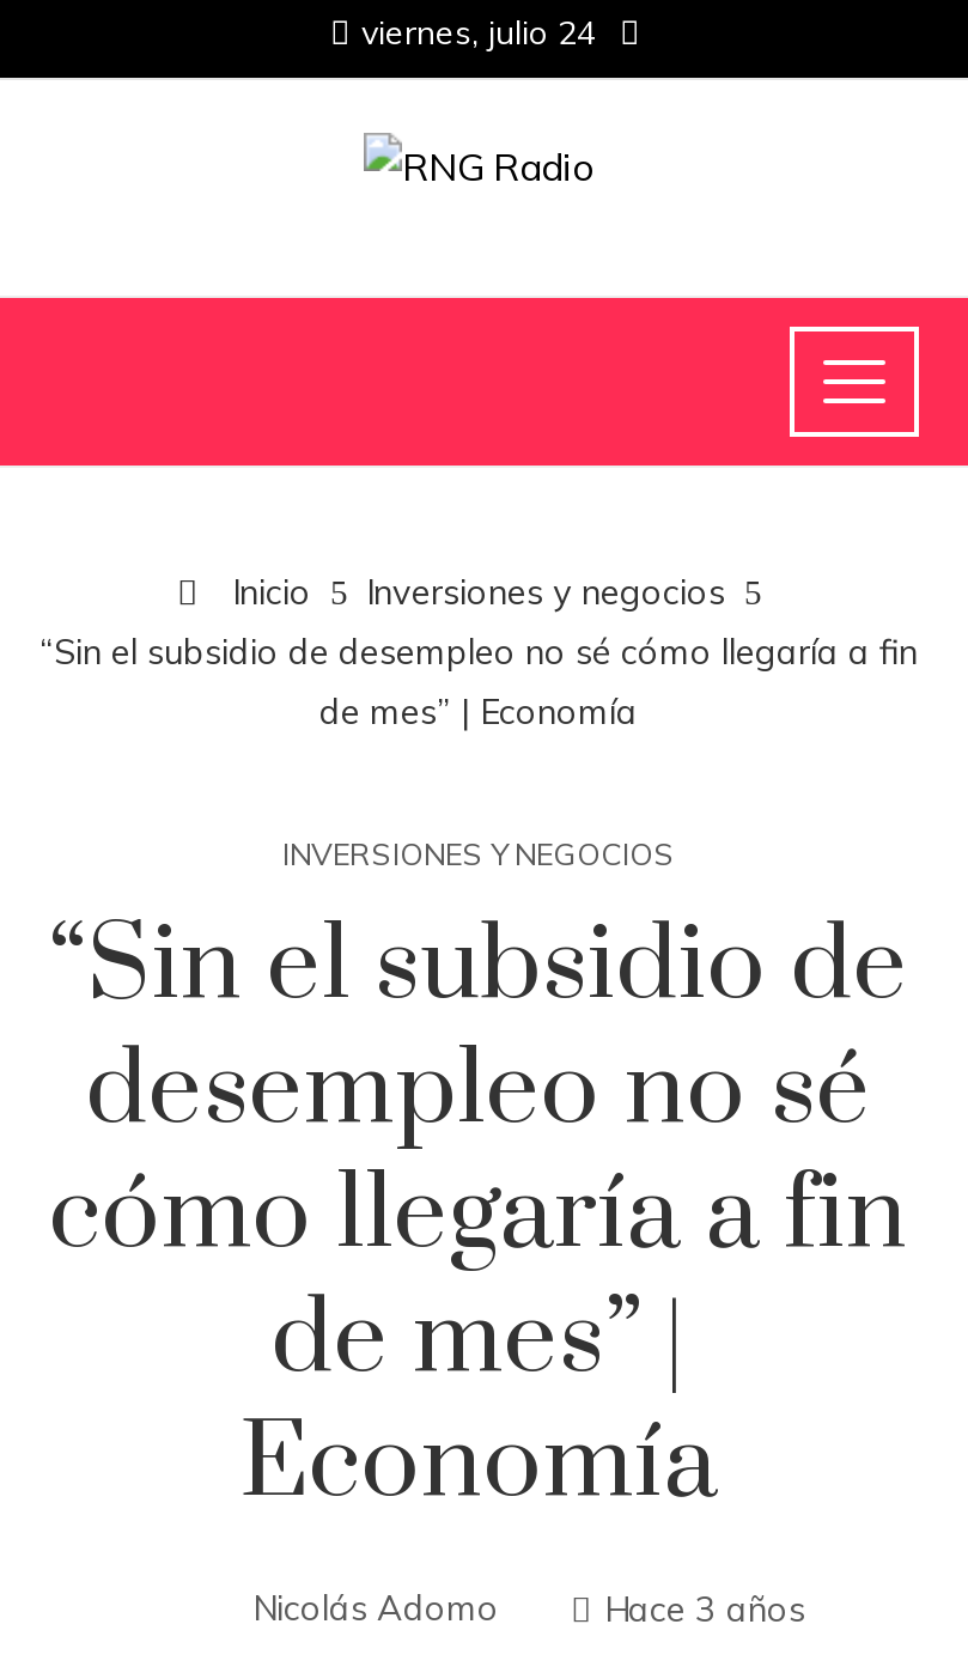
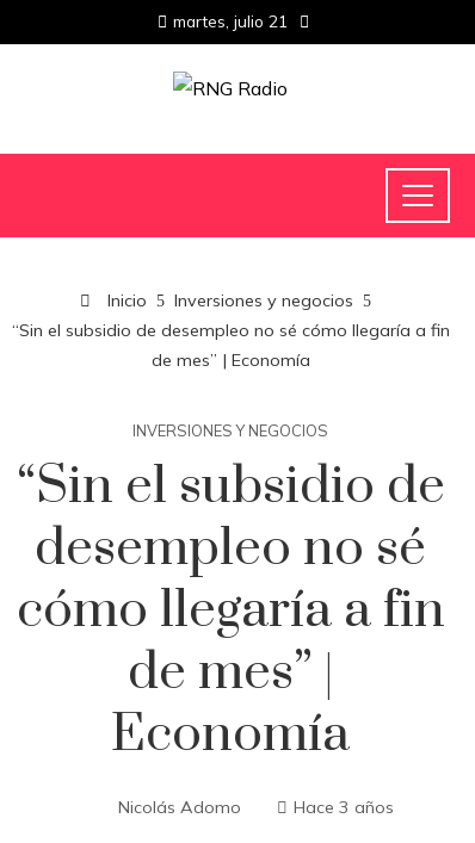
- viernes, julio 24
+ martes, julio 21
